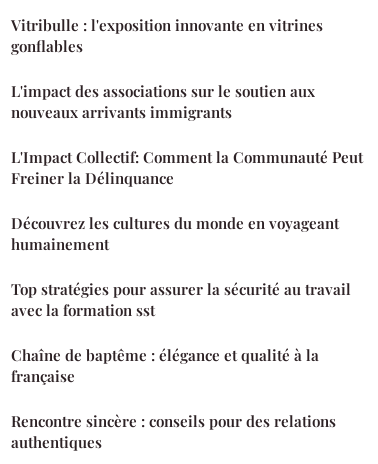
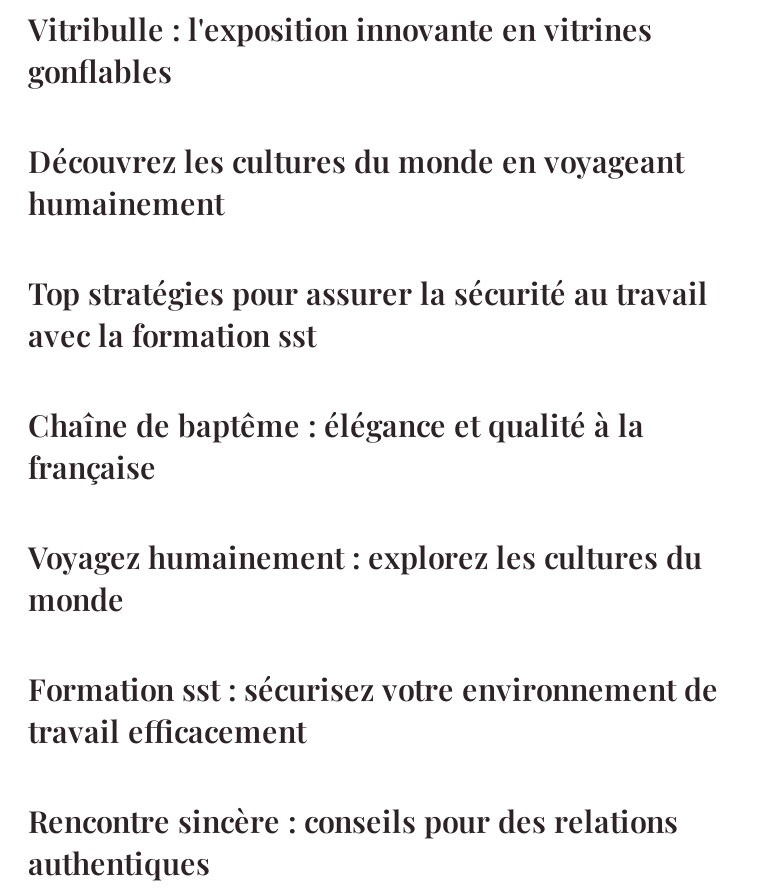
- L'impact des associations sur le soutien aux
- nouveaux arrivants immigrants
- L'Impact Collectif: Comment la Communauté Peut
- Freiner la Délinquance

moved up: Découvrez les cultures du monde en voyageant | humainement | Top stratégies pour assurer la sécurité au travail | avec la formation sst | Chaîne de baptême : élégance et qualité à la | française

+ Voyagez humainement : explorez les cultures du
+ monde
+ Formation sst : sécurisez votre environnement de
+ travail efficacement
